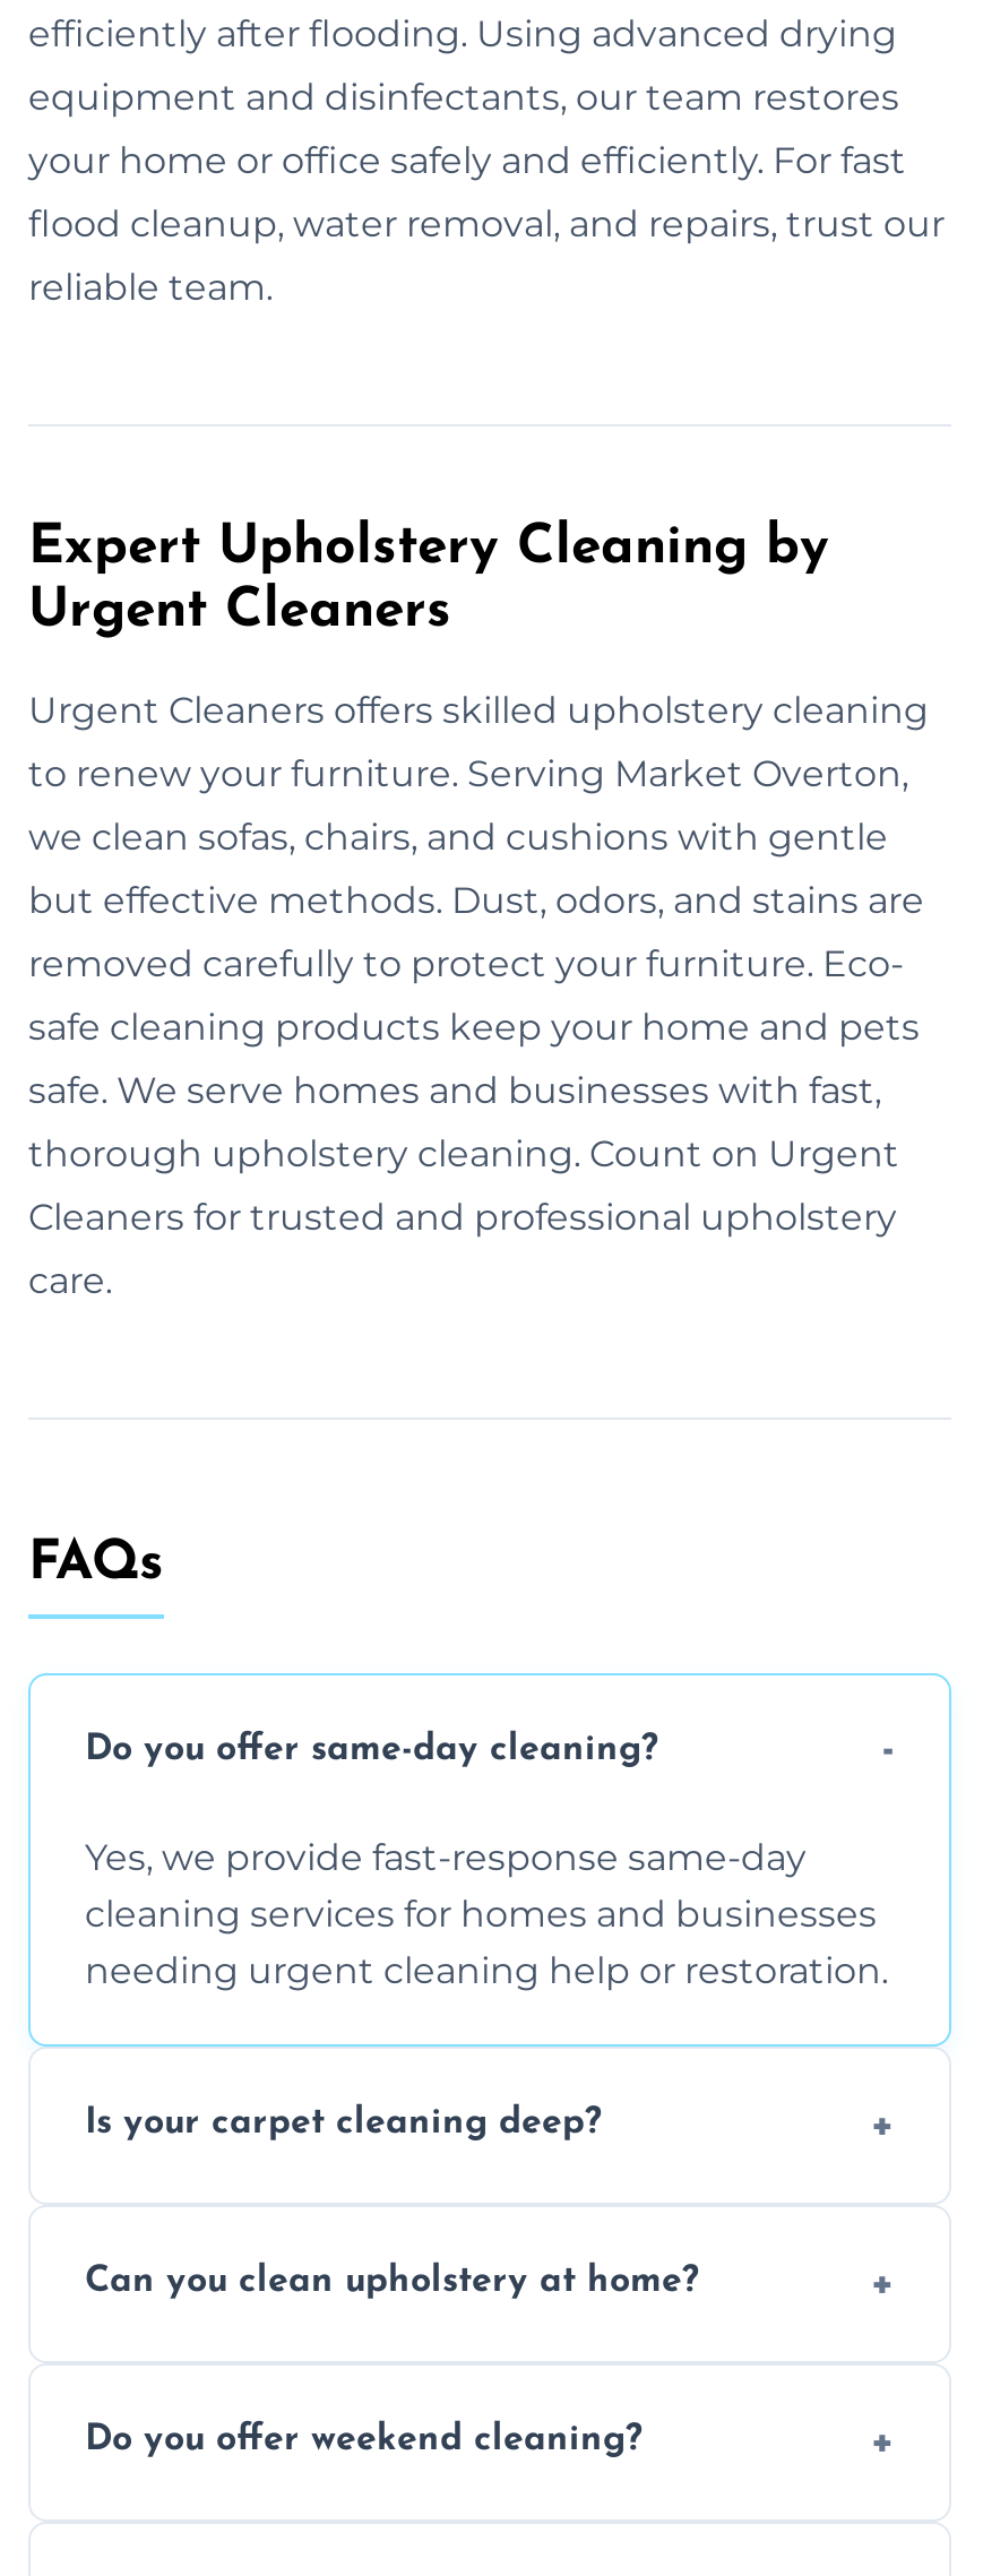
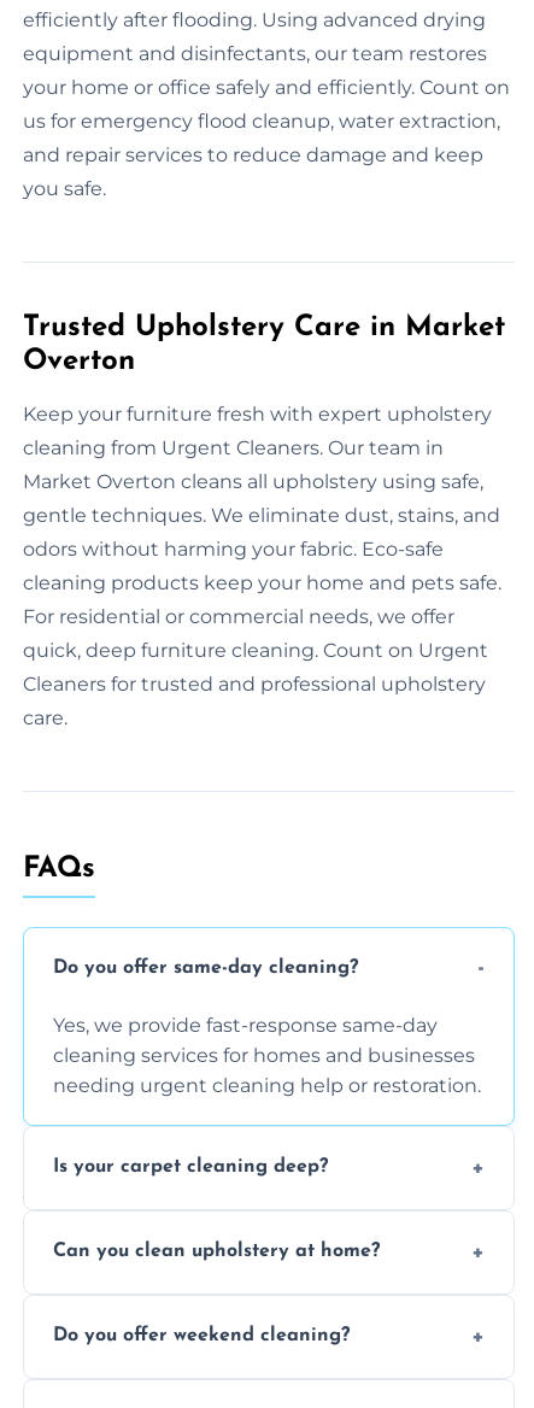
- your home or office safely and efficiently. For fast
- flood cleanup, water removal, and repairs, trust our
- reliable team.
+ your home or office safely and efficiently. Count on
+ us for emergency flood cleanup, water extraction,
+ and repair services to reduce damage and keep
+ you safe.

- Expert Upholstery Cleaning by
- Urgent Cleaners
- Urgent Cleaners offers skilled upholstery cleaning
- to renew your furniture. Serving Market Overton,
- we clean sofas, chairs, and cushions with gentle
- but effective methods. Dust, odors, and stains are
- removed carefully to protect your furniture. Eco-
- safe cleaning products keep your home and pets
- safe. We serve homes and businesses with fast,
- thorough upholstery cleaning. Count on Urgent
+ Trusted Upholstery Care in Market
+ Overton
+ Keep your furniture fresh with expert upholstery
+ cleaning from Urgent Cleaners. Our team in
+ Market Overton cleans all upholstery using safe,
+ gentle techniques. We eliminate dust, stains, and
+ odors without harming your fabric. Eco-safe
+ cleaning products keep your home and pets safe.
+ For residential or commercial needs, we offer
+ quick, deep furniture cleaning. Count on Urgent
